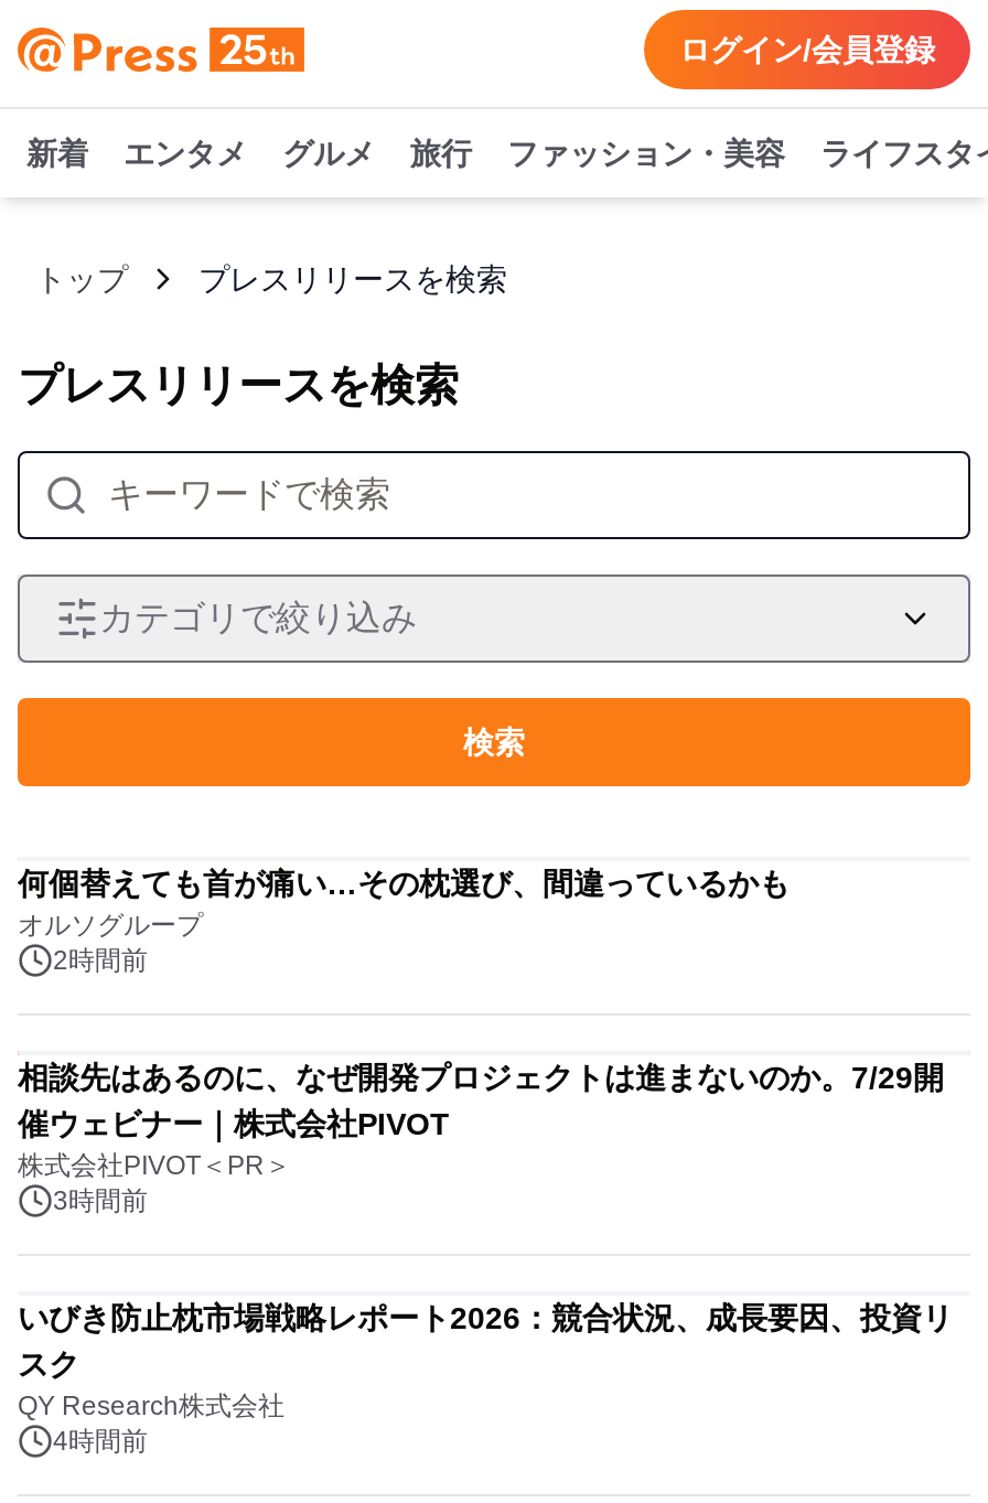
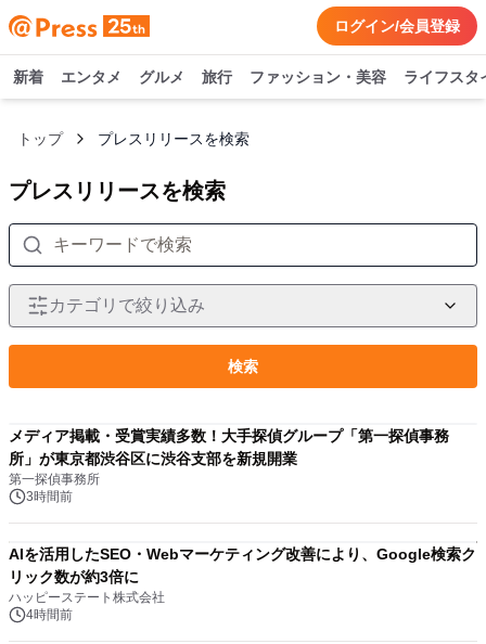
- 何個替えても首が痛い…その枕選び、間違っているかも
- オルソグループ
- 2時間前
- 相談先はあるのに、なぜ開発プロジェクトは進まないのか。7/29開
- 催ウェビナー｜株式会社PIVOT
- 株式会社PIVOT＜PR＞
+ メディア掲載・受賞実績多数！大手探偵グループ「第一探偵事務
+ 所」が東京都渋谷区に渋谷支部を新規開業
+ 第一探偵事務所

- いびき防止枕市場戦略レポート2026：競合状況、成長要因、投資リ
- スク
- QY Research株式会社
+ AIを活用したSEO・Webマーケティング改善により、Google検索ク
+ リック数が約3倍に
+ ハッピーステート株式会社
